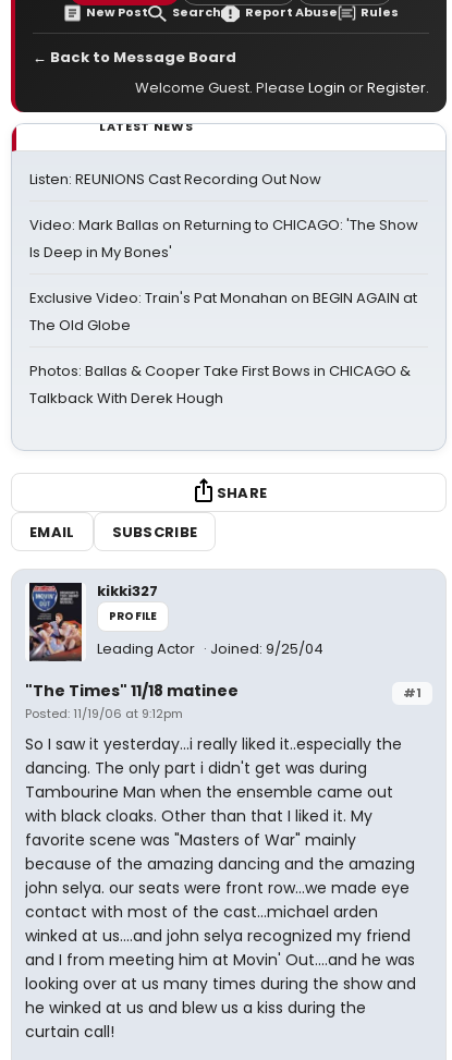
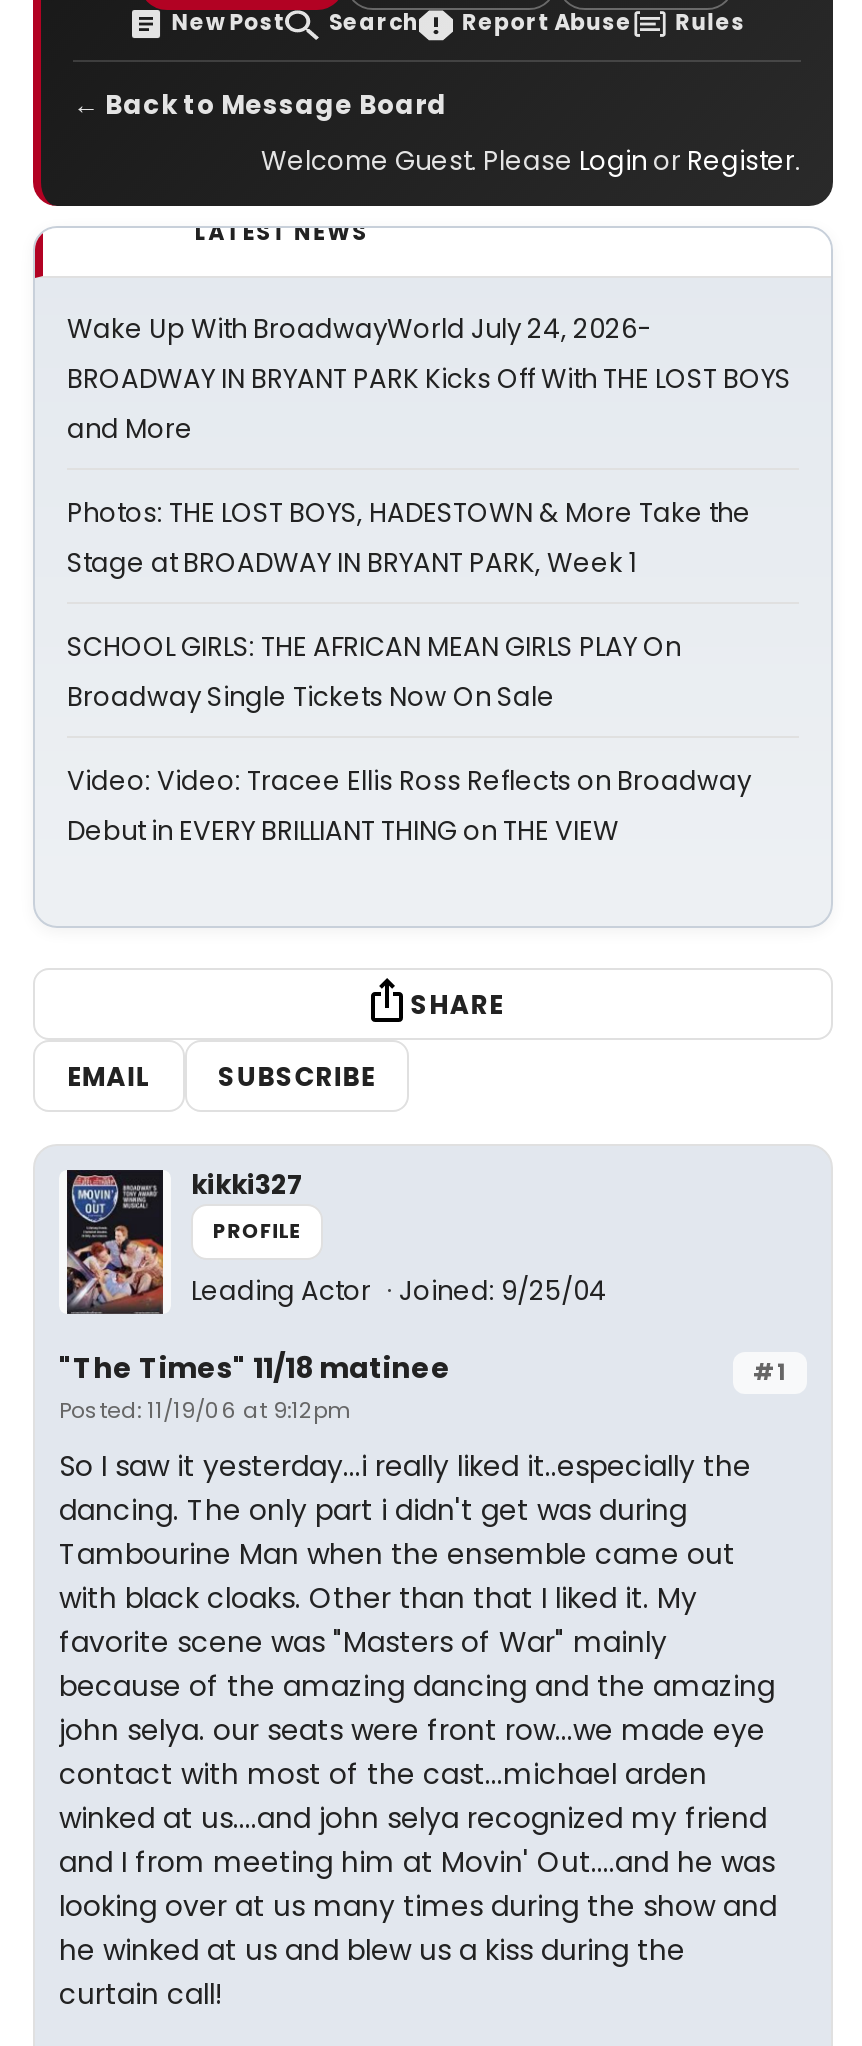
- Listen: REUNIONS Cast Recording Out Now
+ Wake Up With BroadwayWorld July 24, 2026-
+ BROADWAY IN BRYANT PARK Kicks Off With THE LOST BOYS
+ and More

- Video: Mark Ballas on Returning to CHICAGO: 'The Show
- Is Deep in My Bones'
+ Photos: THE LOST BOYS, HADESTOWN & More Take the
+ Stage at BROADWAY IN BRYANT PARK, Week 1

- Exclusive Video: Train's Pat Monahan on BEGIN AGAIN at
- The Old Globe
+ SCHOOL GIRLS: THE AFRICAN MEAN GIRLS PLAY On
+ Broadway Single Tickets Now On Sale

- Photos: Ballas & Cooper Take First Bows in CHICAGO &
- Talkback With Derek Hough
+ Video: Video: Tracee Ellis Ross Reflects on Broadway
+ Debut in EVERY BRILLIANT THING on THE VIEW
